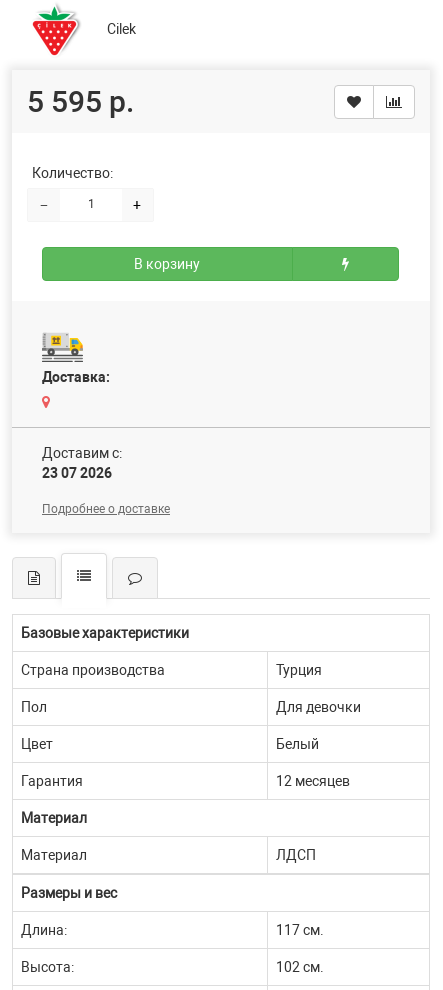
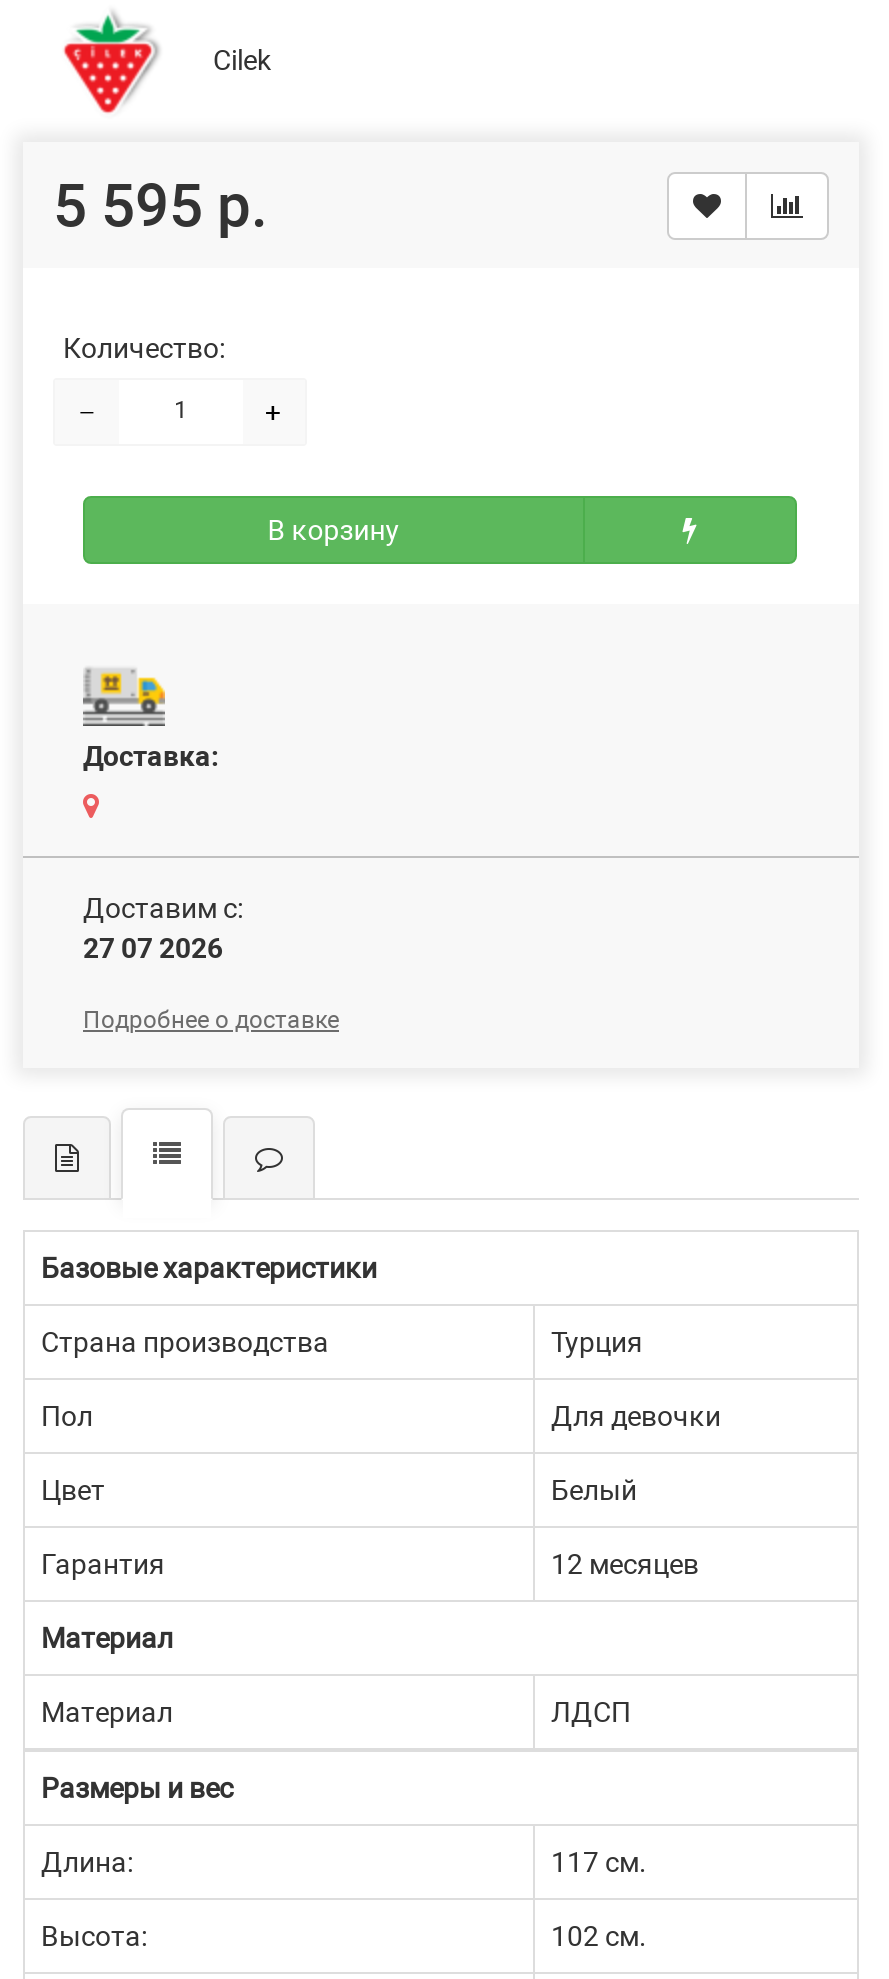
- 23 07 2026
+ 27 07 2026
